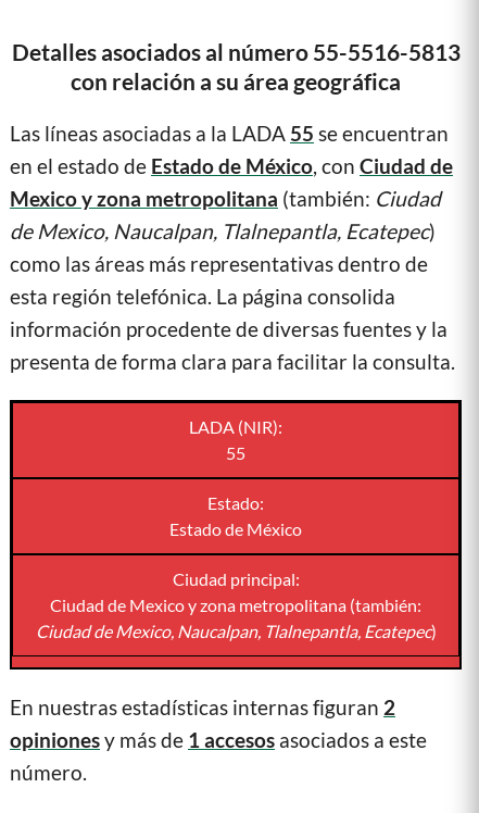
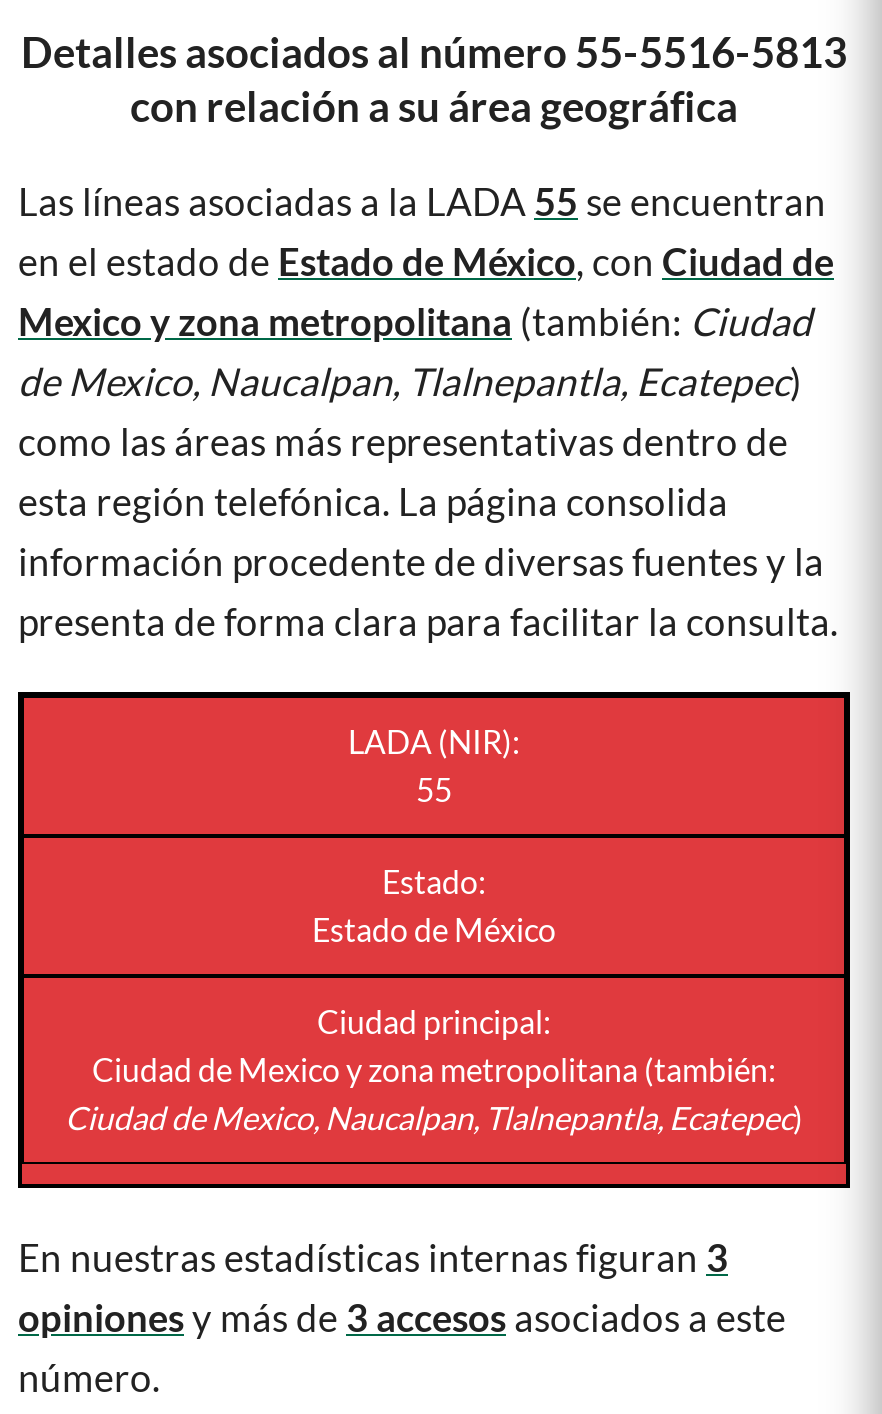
- En nuestras estadísticas internas figuran 2
+ En nuestras estadísticas internas figuran 3

- opiniones y más de 1 accesos asociados a este
+ opiniones y más de 3 accesos asociados a este
